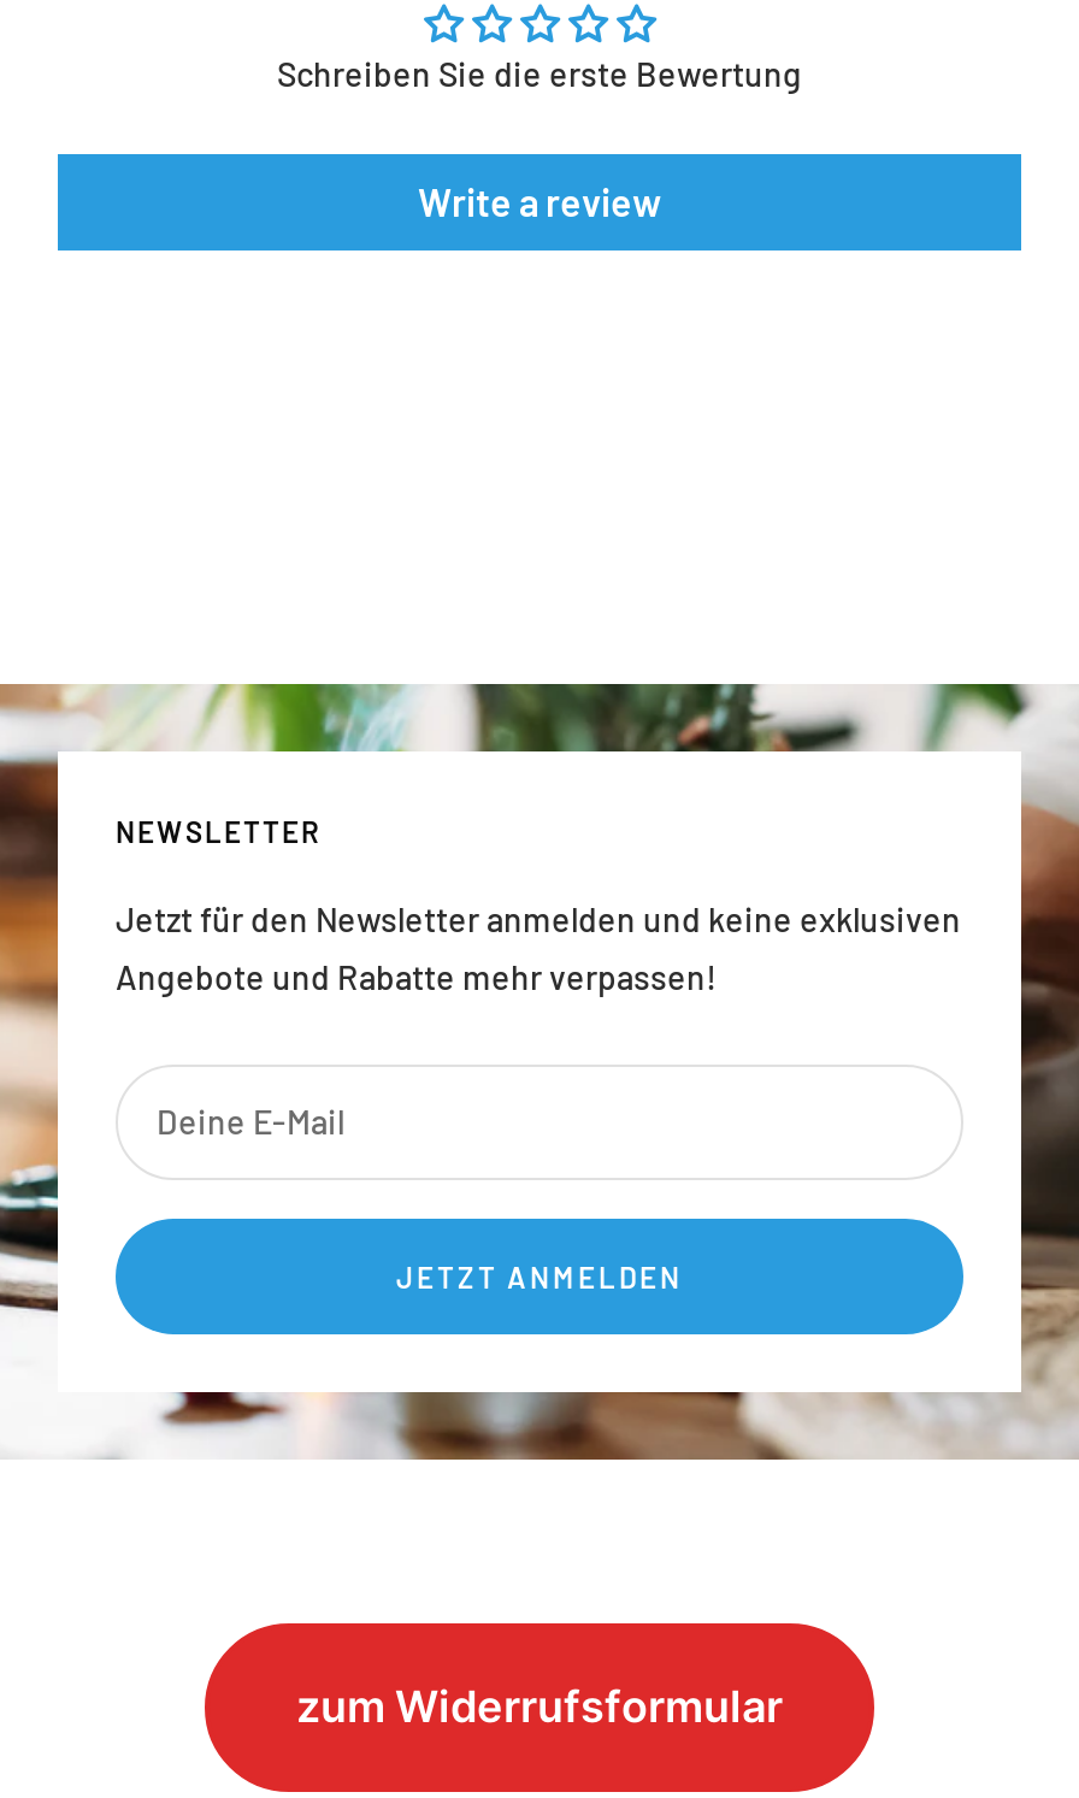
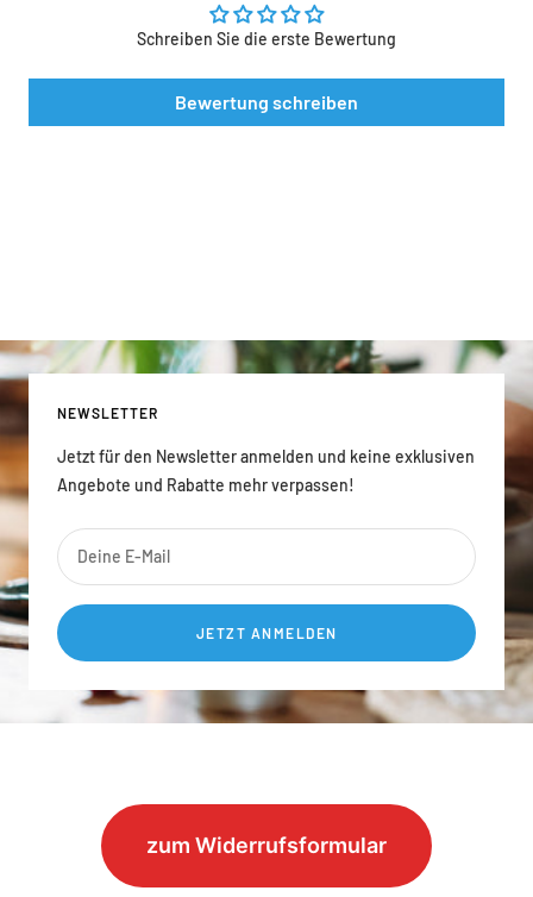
- Write a review
+ Bewertung schreiben
